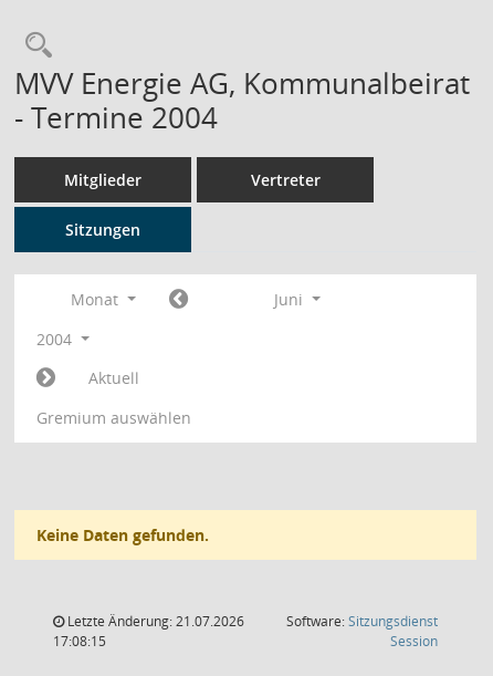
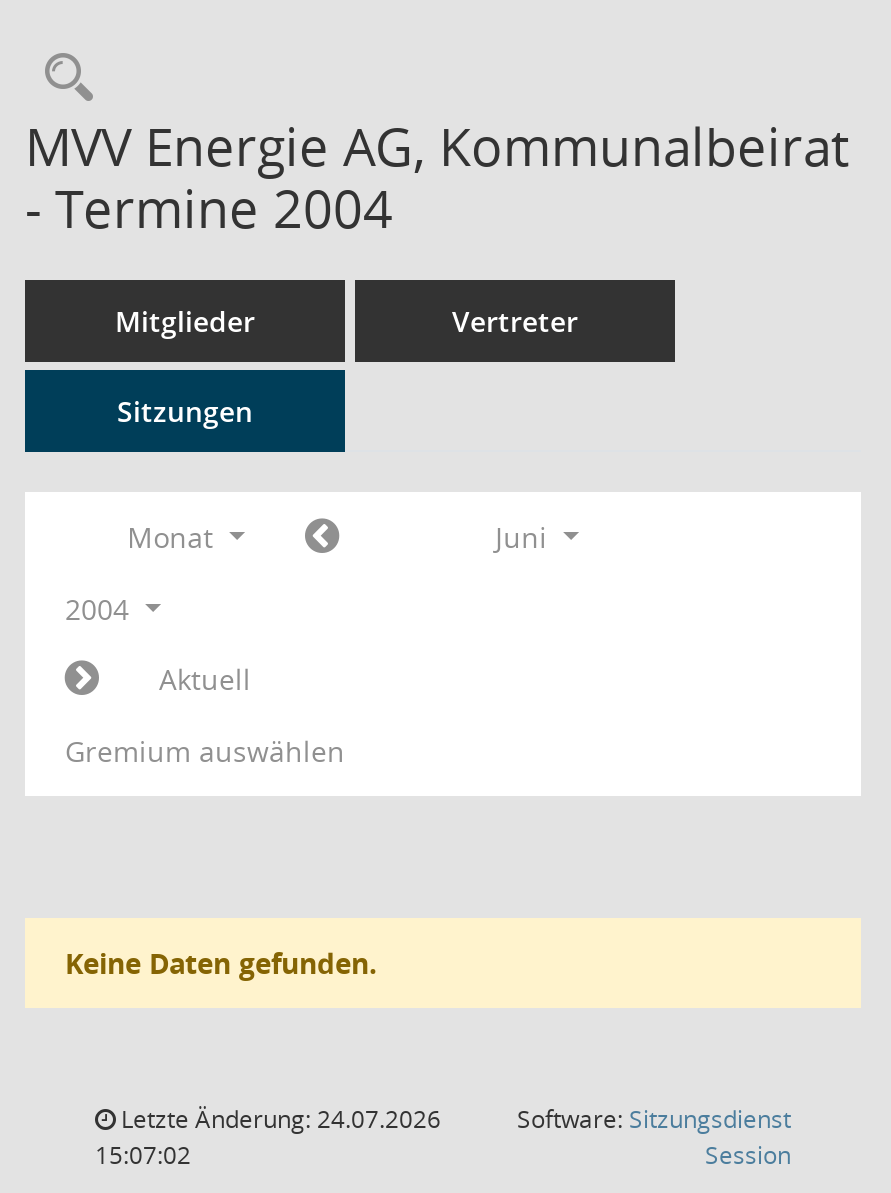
- Letzte Änderung: 21.07.2026
+ Letzte Änderung: 24.07.2026

- 17:08:15
+ 15:07:02
